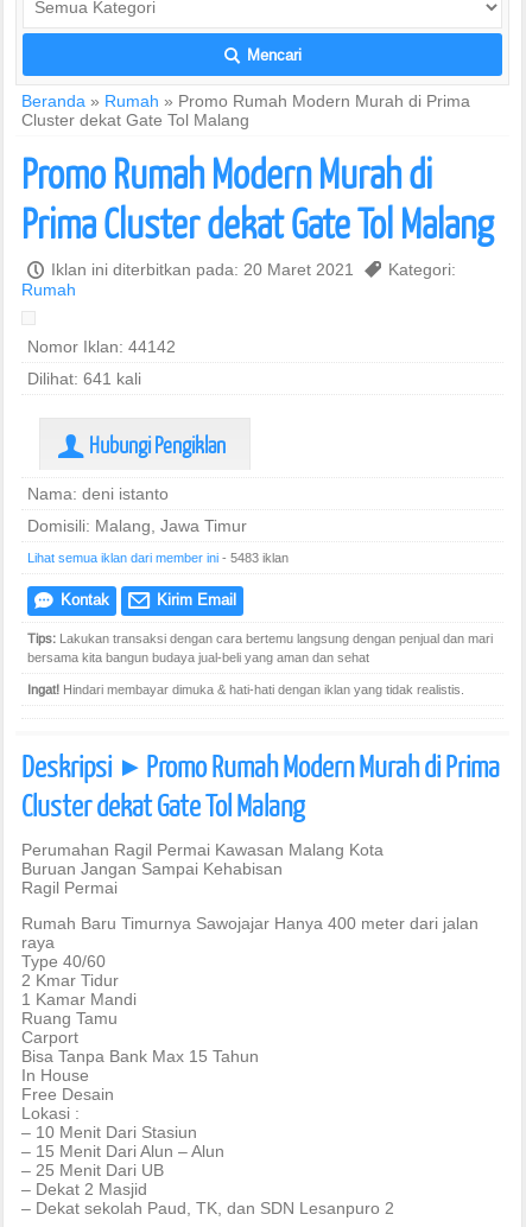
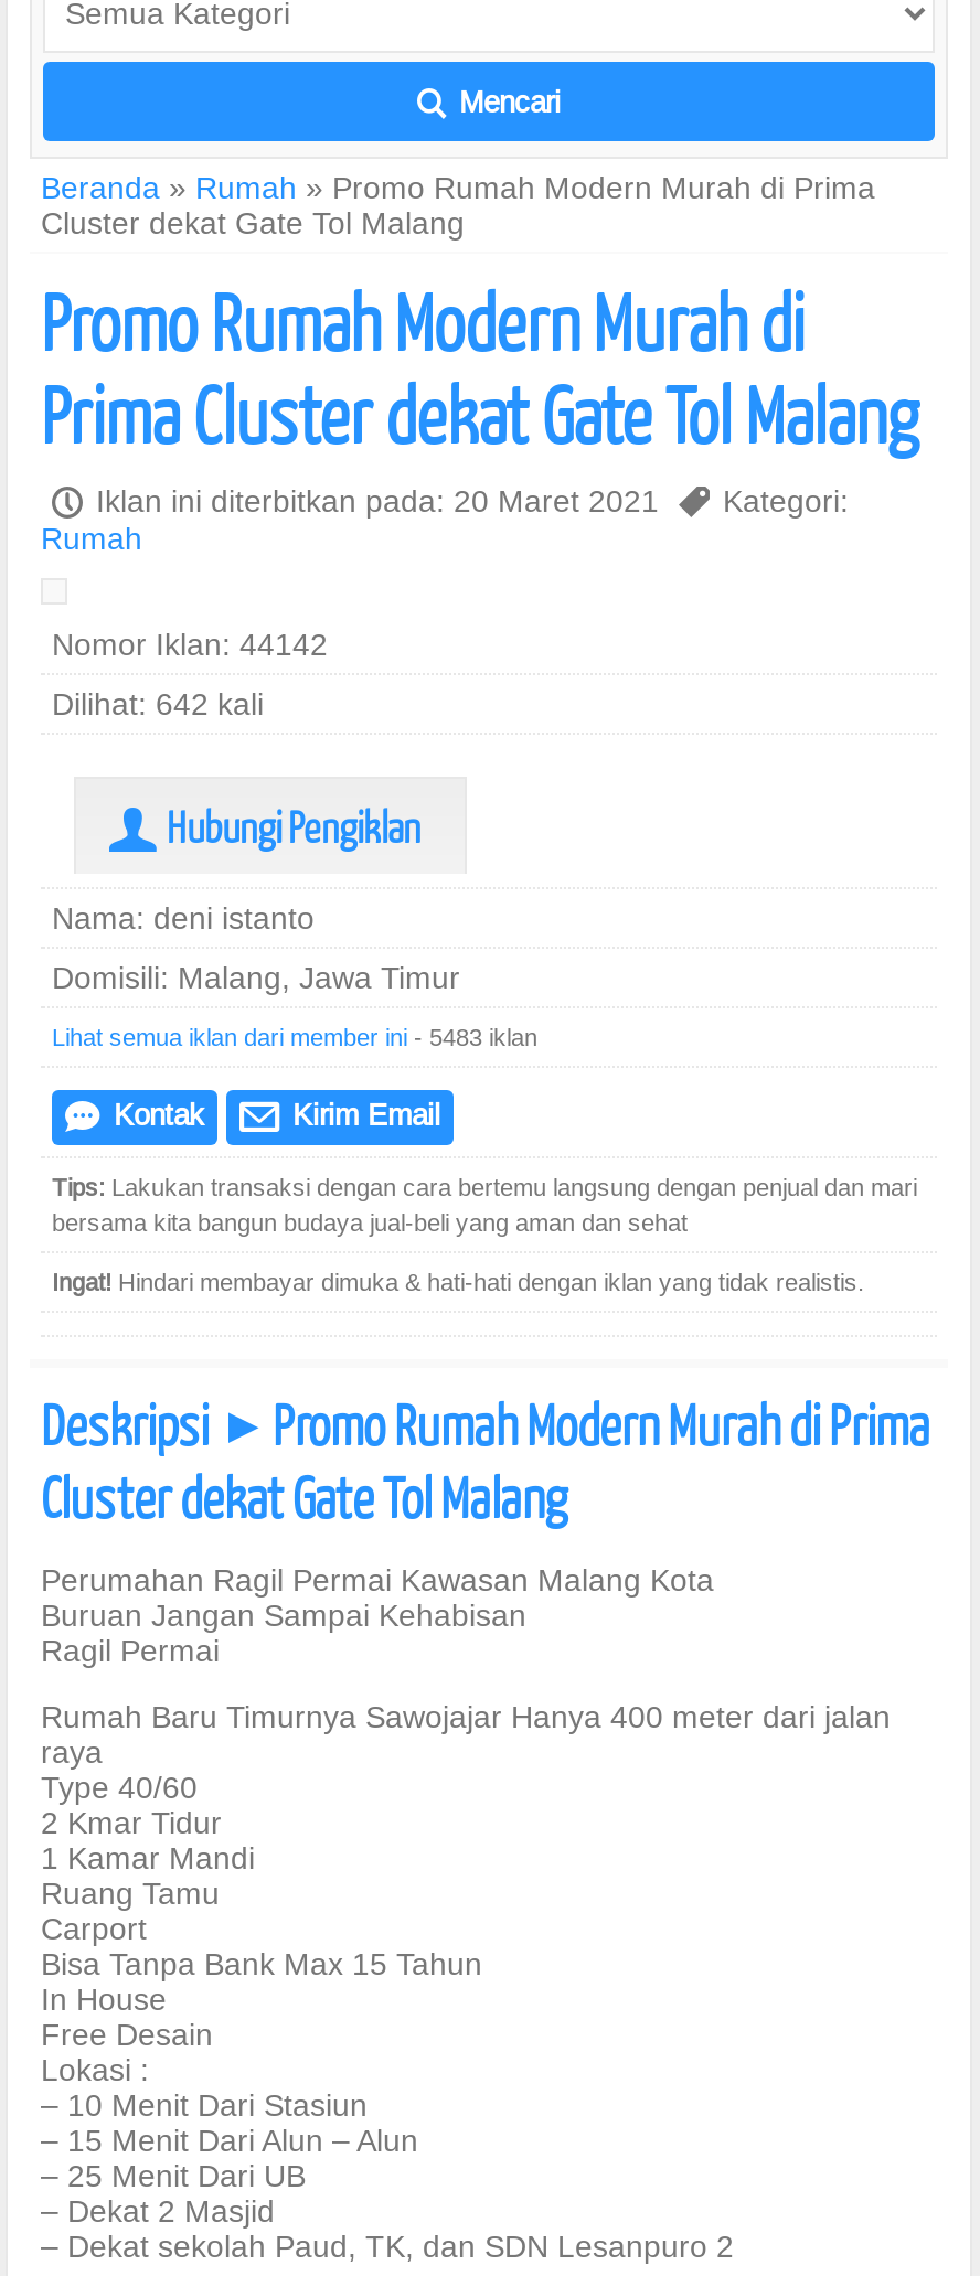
- Dilihat: 641 kali
+ Dilihat: 642 kali
